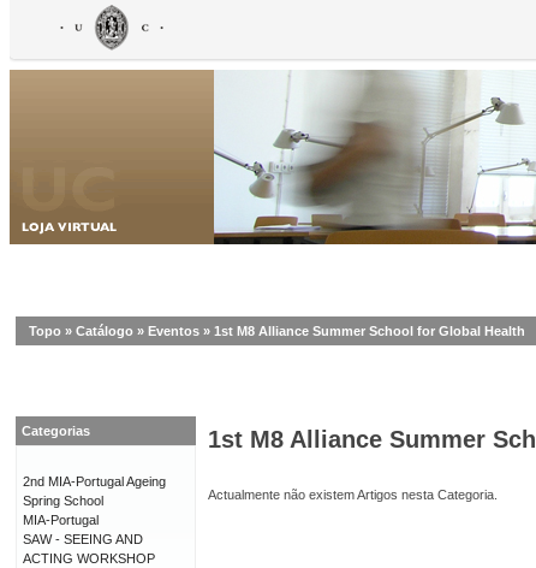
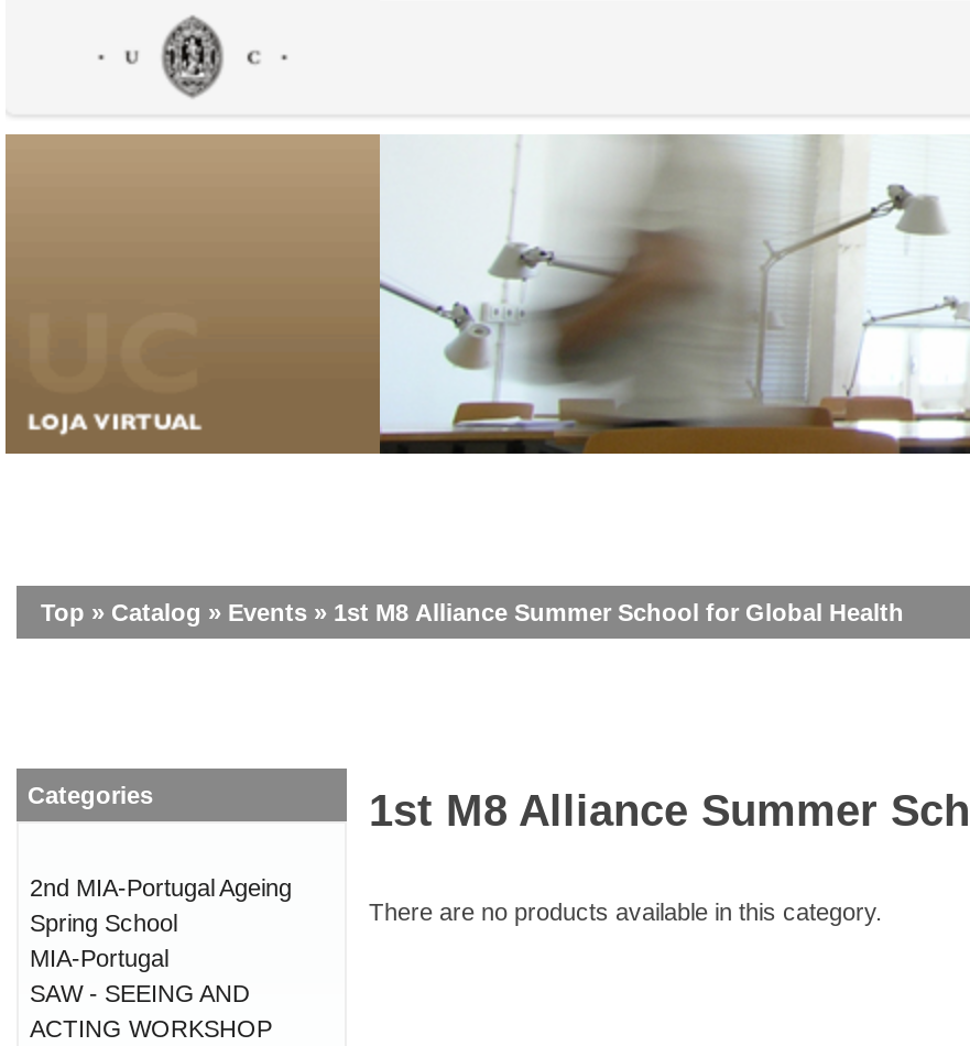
- Topo» Catálogo» Eventos» 1st M8 Alliance Summer School for Global Health
+ Top» Catalog» Events» 1st M8 Alliance Summer School for Global Health

- Categorias
+ Categories

- Actualmente não existem Artigos nesta Categoria.
+ There are no products available in this category.
